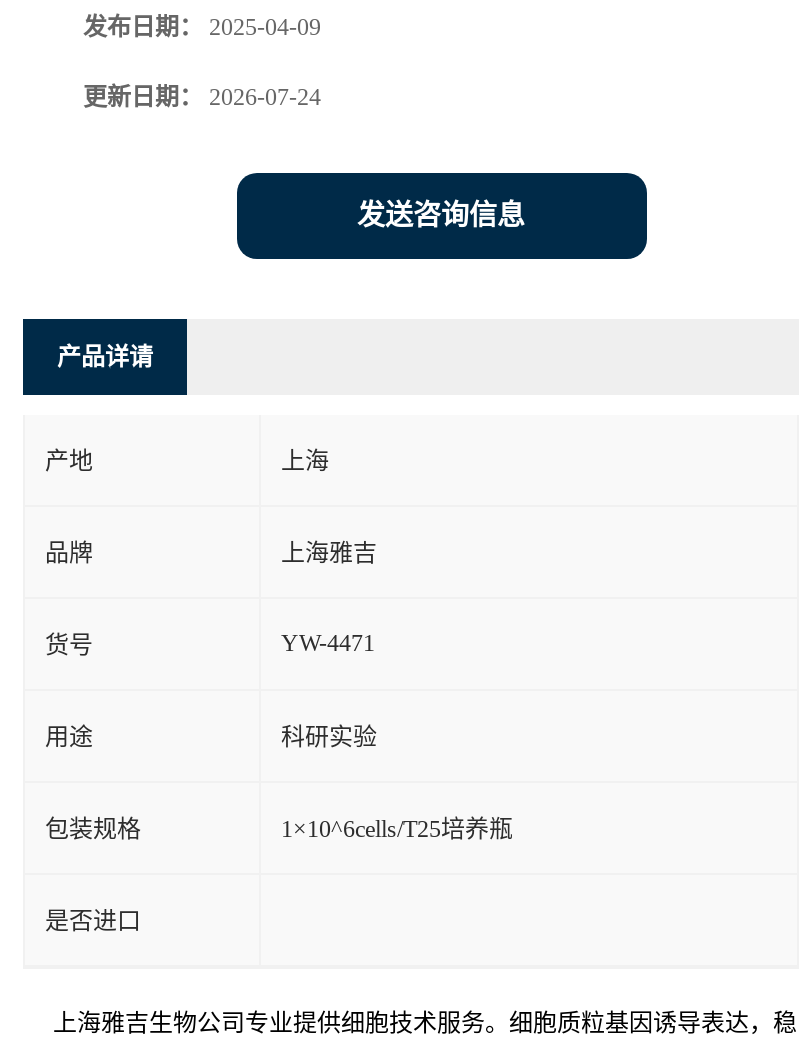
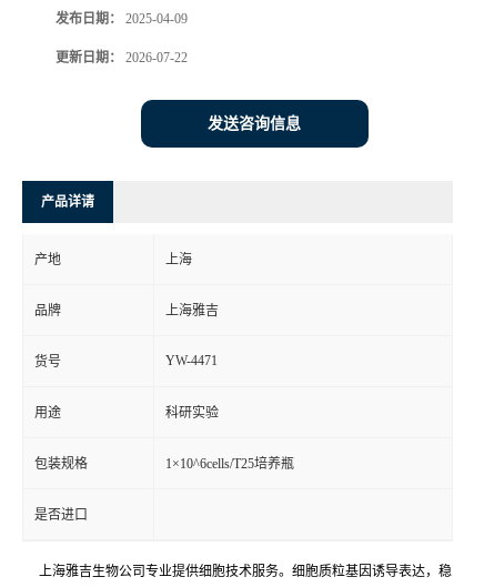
- 更新日期：2026-07-24
+ 更新日期：2026-07-22
